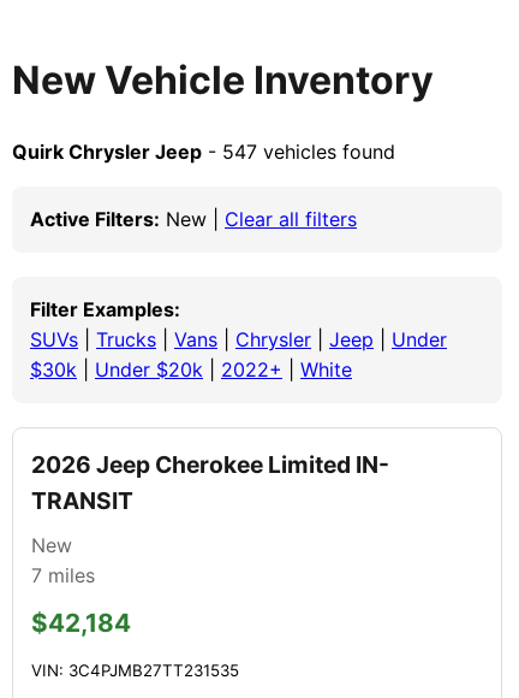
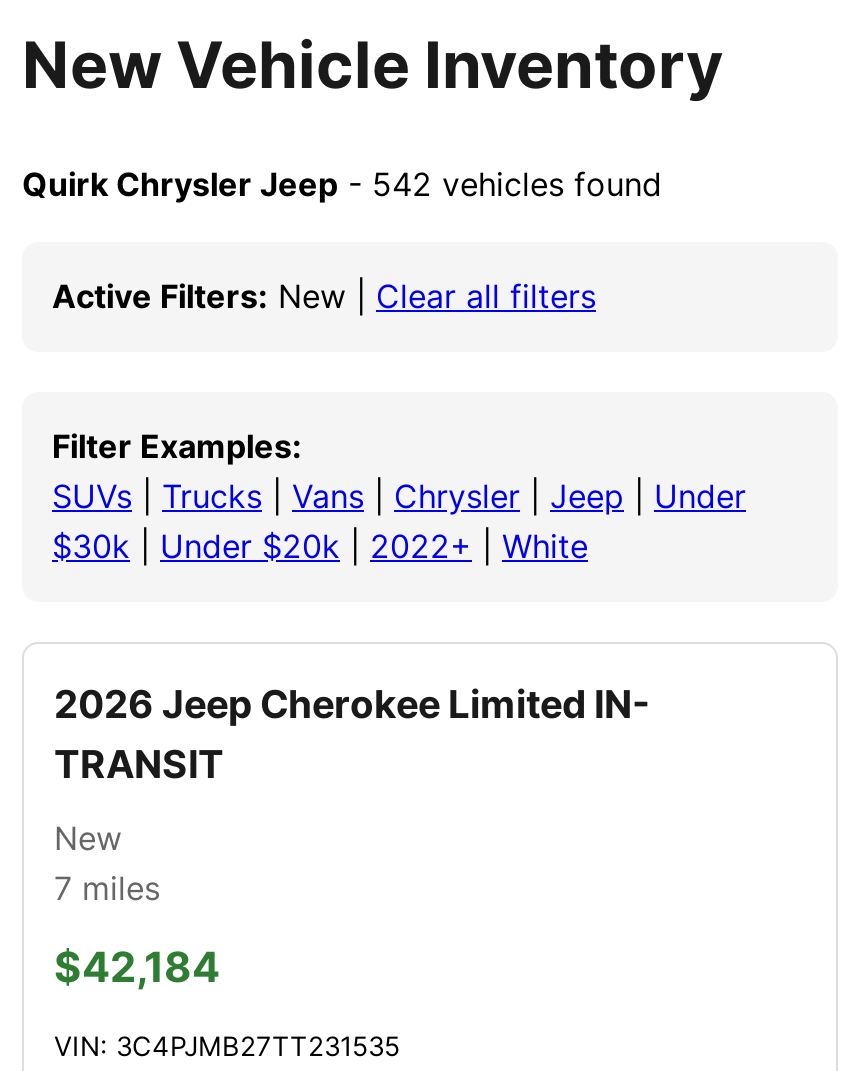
- Quirk Chrysler Jeep - 547 vehicles found
+ Quirk Chrysler Jeep - 542 vehicles found
